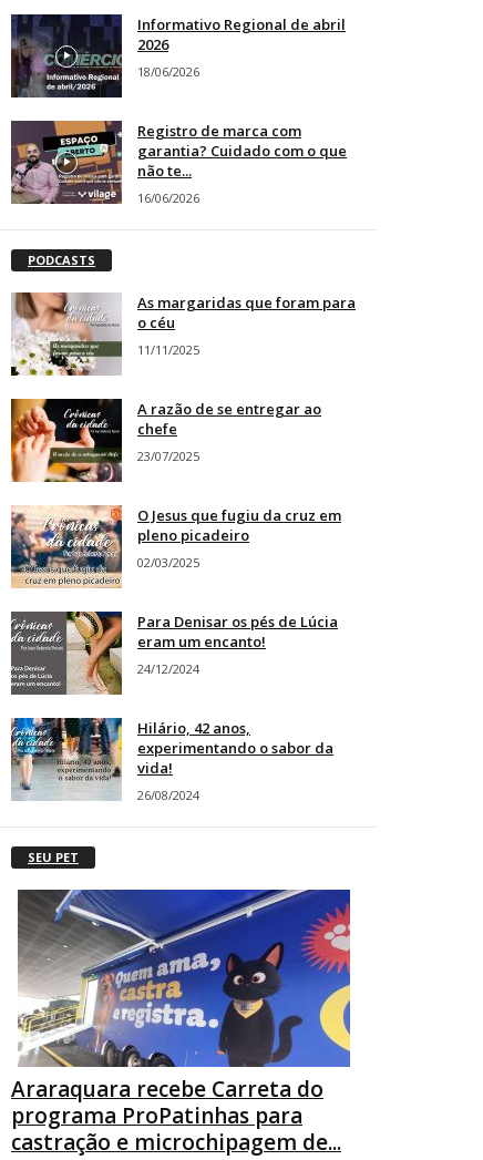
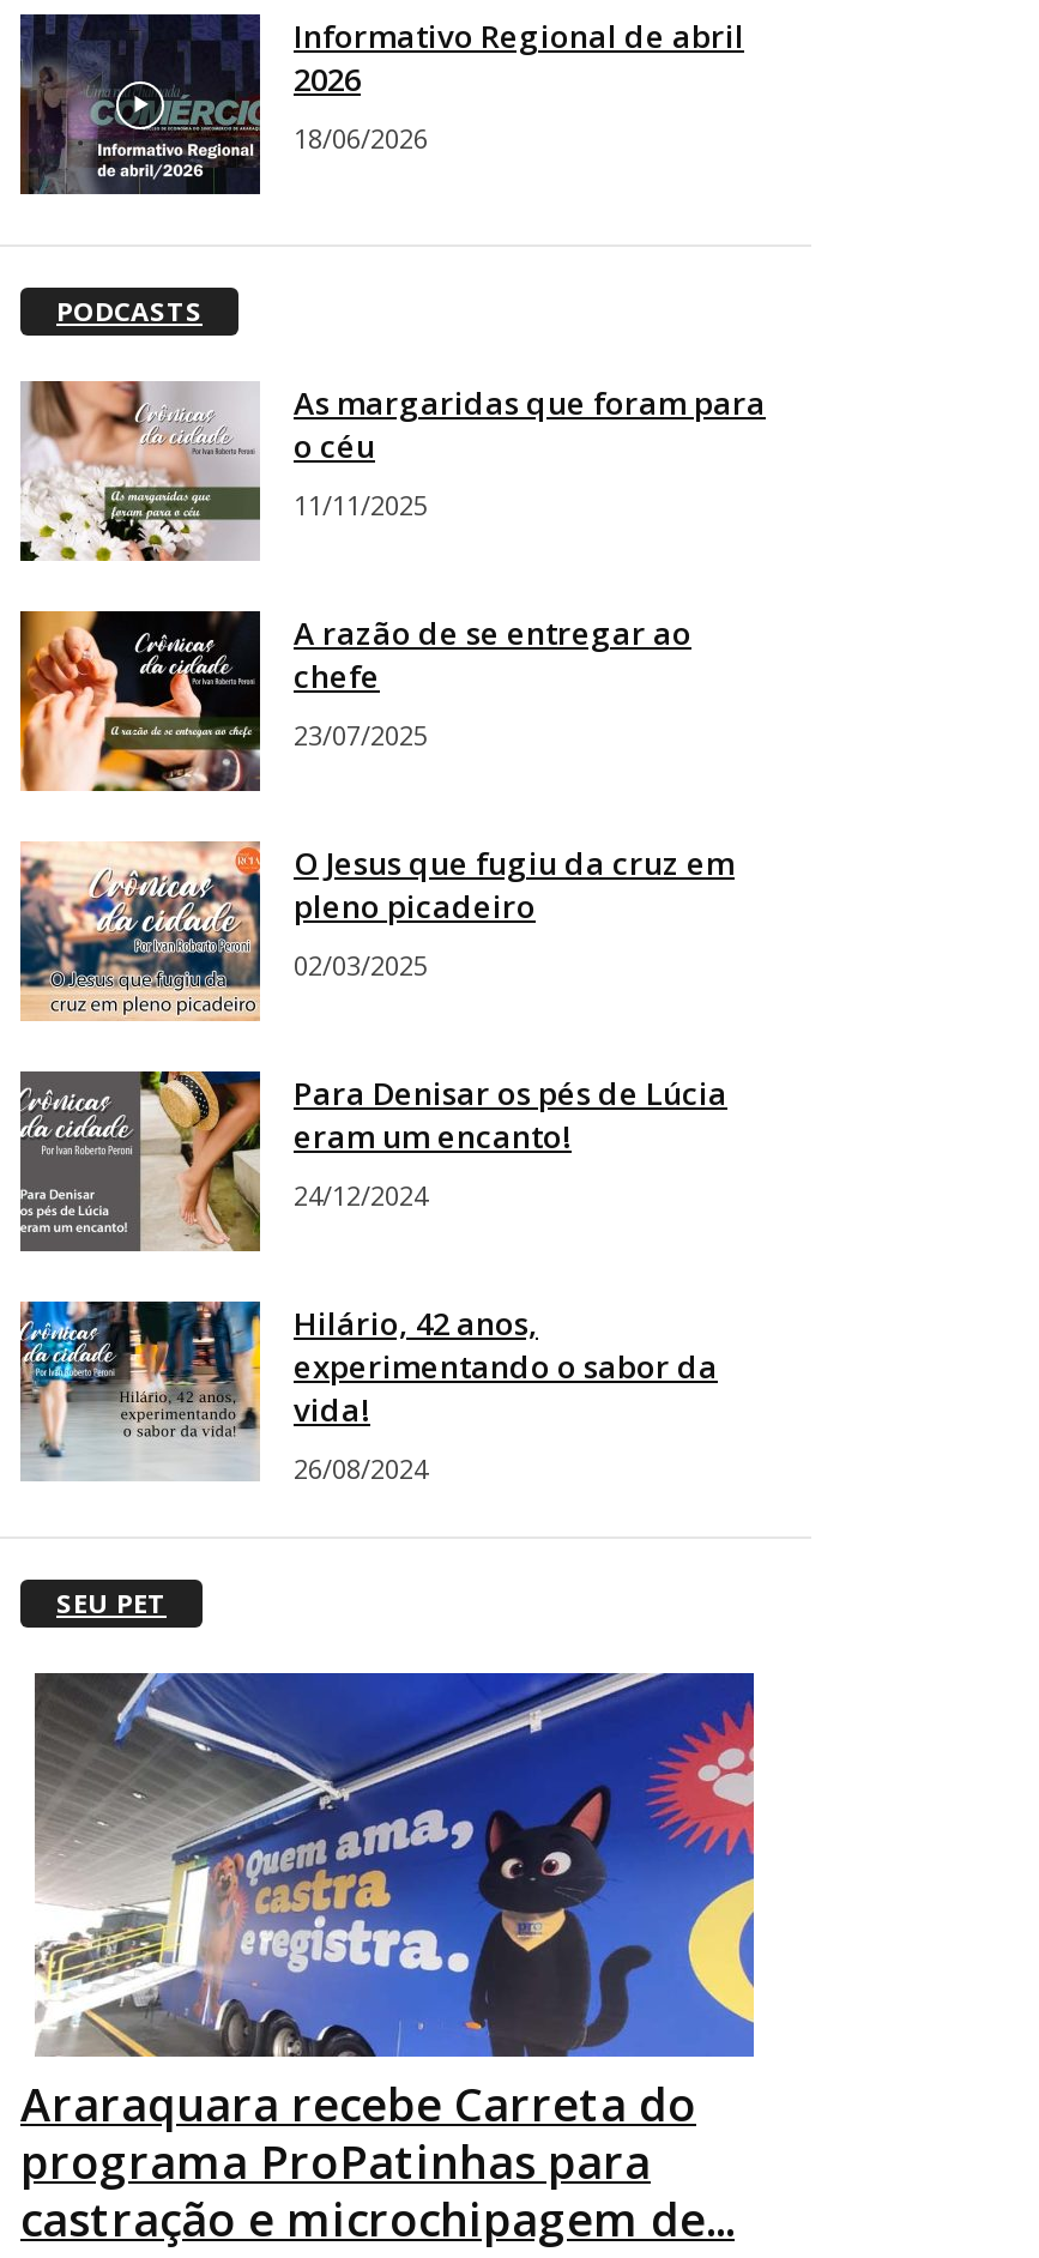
- [image]
- Registro de marca com
- garantia? Cuidado com o que
- não te...
- 16/06/2026
